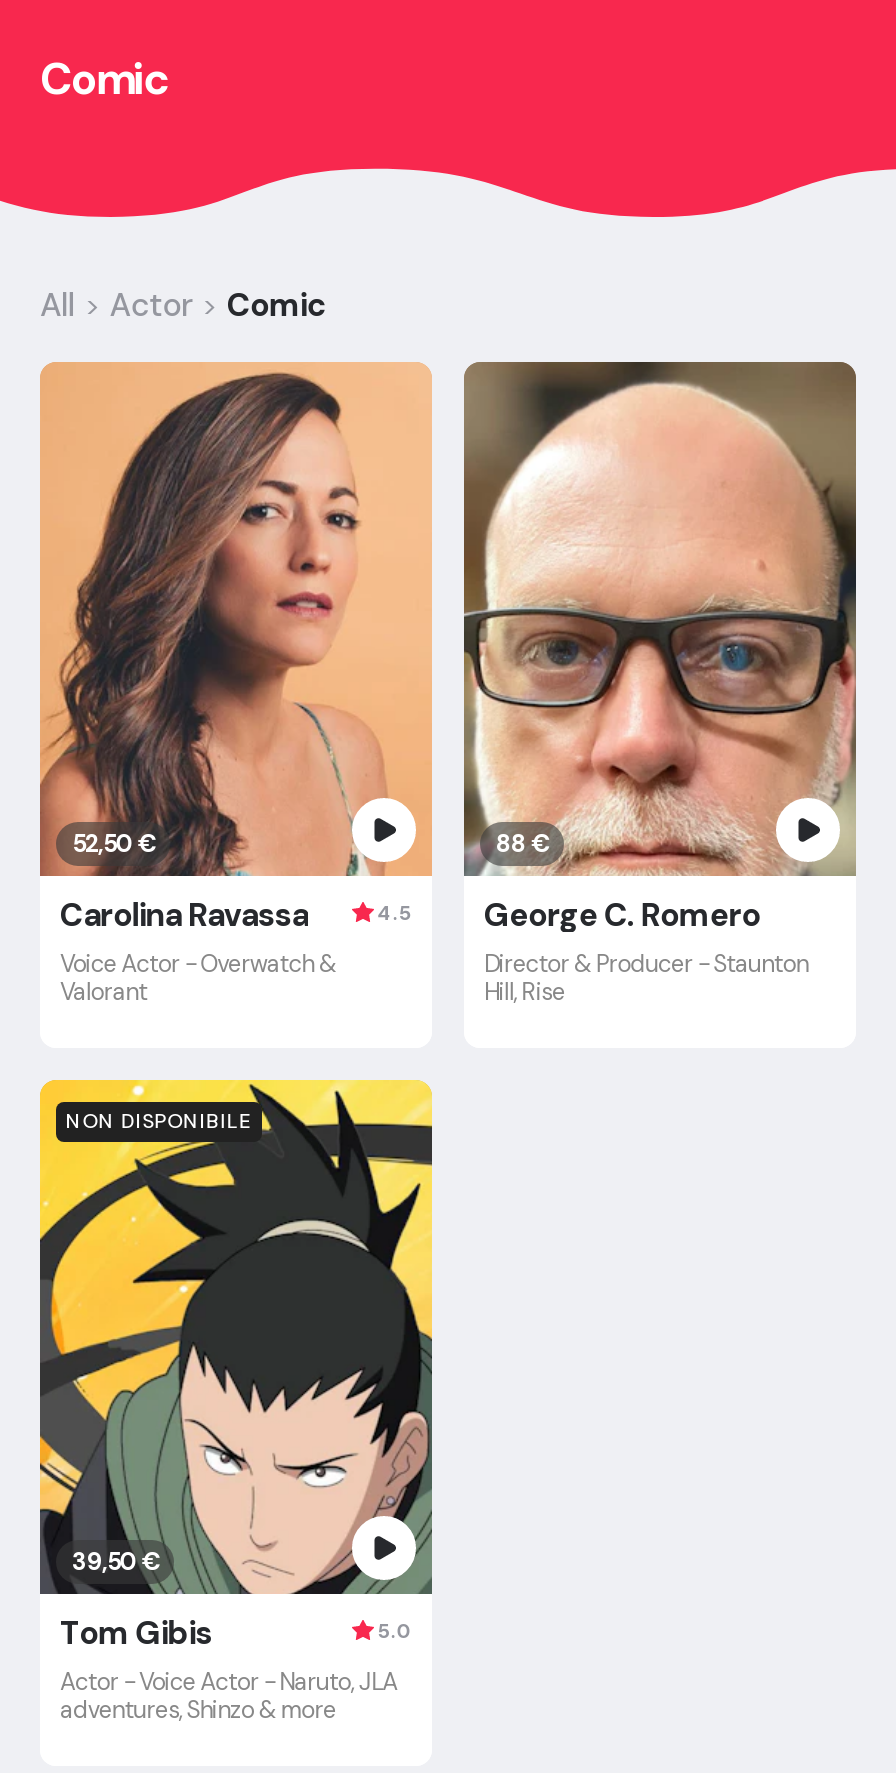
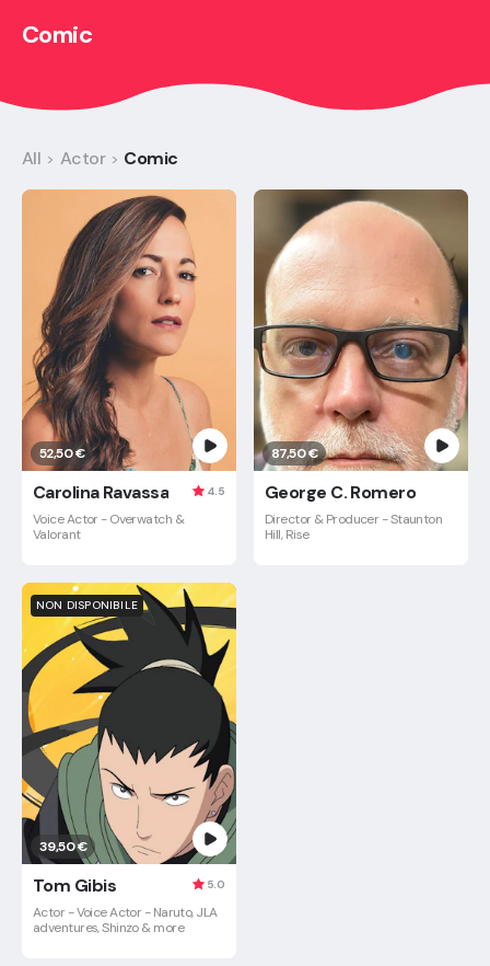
- 88 €
+ 87,50 €
